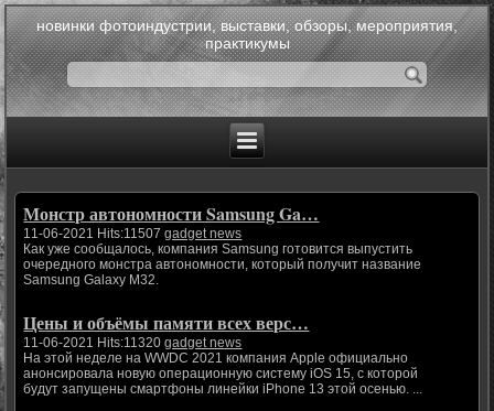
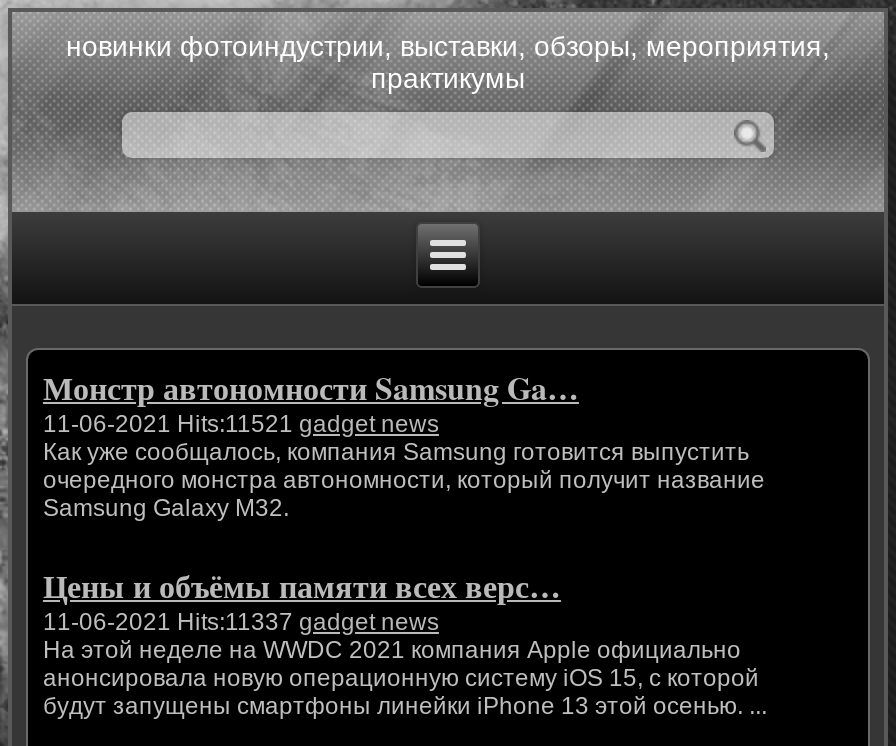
- 11-06-2021 Hits:11507 gadget news
+ 11-06-2021 Hits:11521 gadget news

- 11-06-2021 Hits:11320 gadget news
+ 11-06-2021 Hits:11337 gadget news
